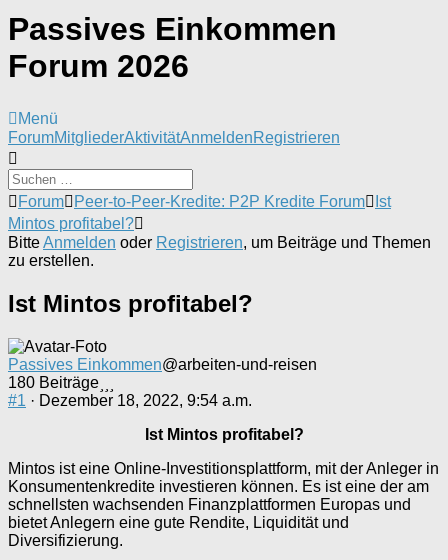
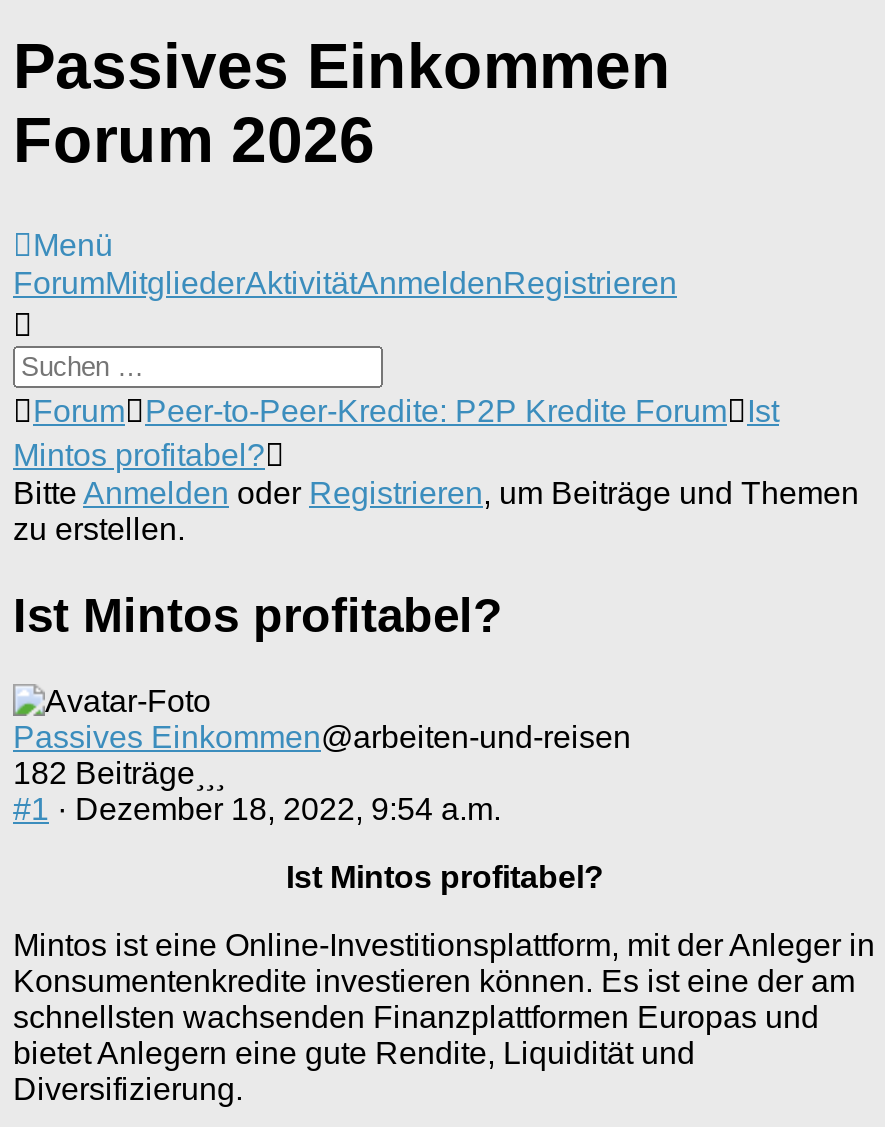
- 180 Beiträge
+ 182 Beiträge
